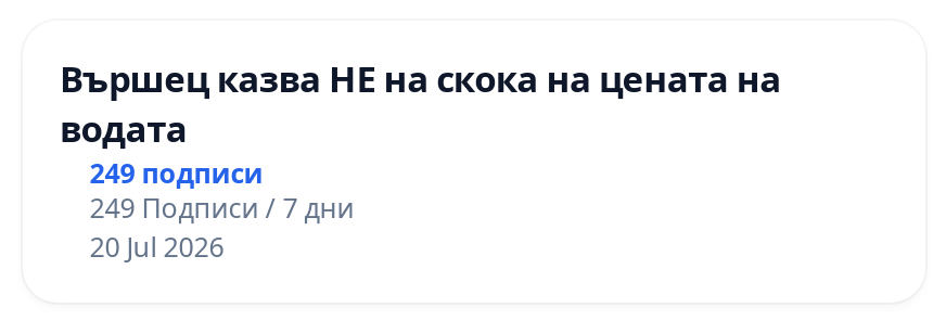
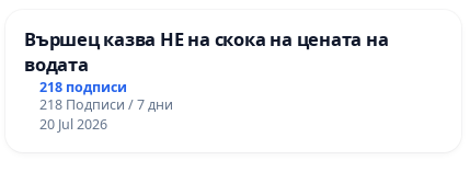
- 249 подписи
+ 218 подписи

- 249 Подписи / 7 дни
+ 218 Подписи / 7 дни
